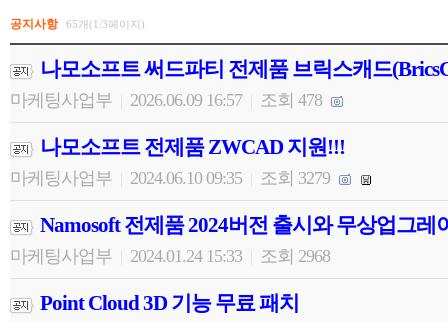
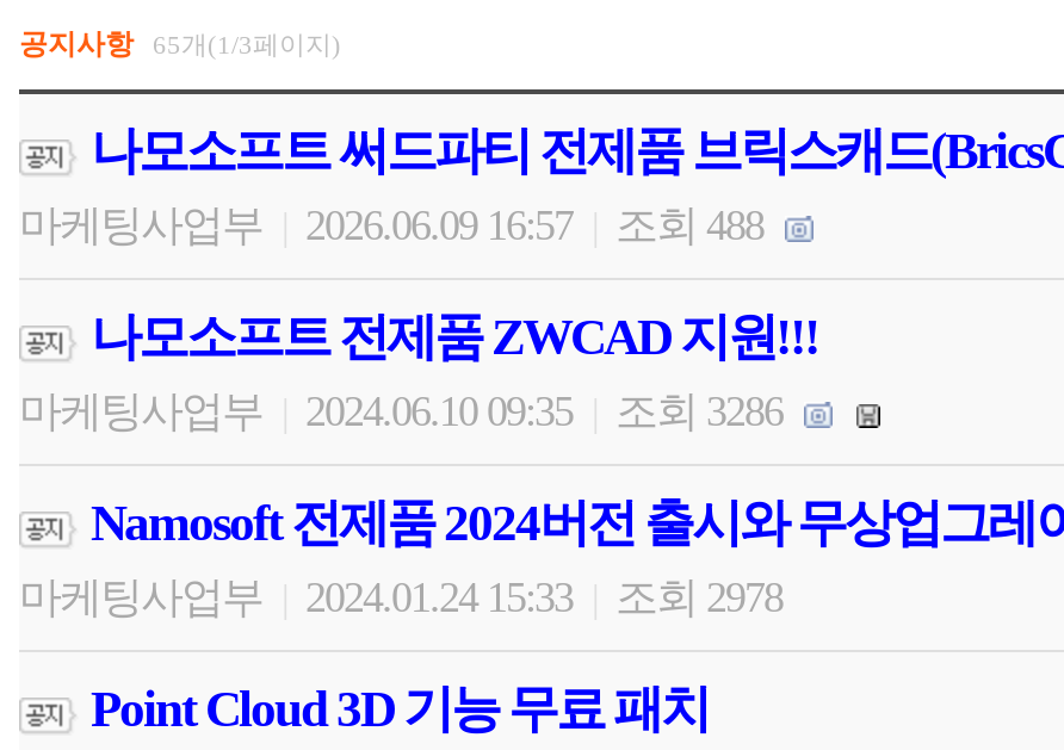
- 마케팅사업부 2026.06.09 16:57 조회 478
+ 마케팅사업부 2026.06.09 16:57 조회 488

- 마케팅사업부 2024.06.10 09:35 조회 3279
+ 마케팅사업부 2024.06.10 09:35 조회 3286

- 마케팅사업부 2024.01.24 15:33 조회 2968
+ 마케팅사업부 2024.01.24 15:33 조회 2978
